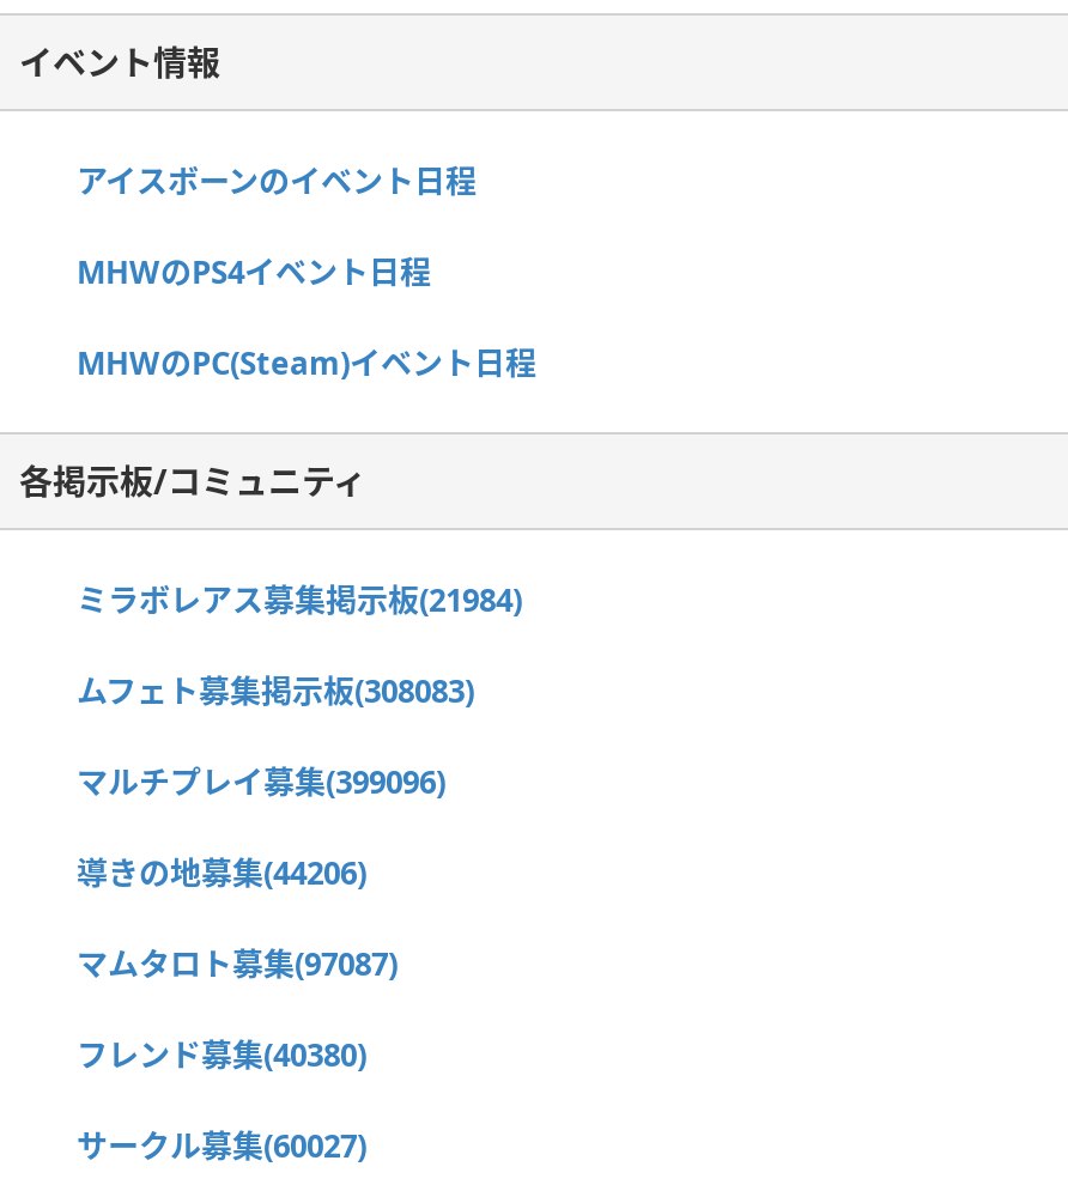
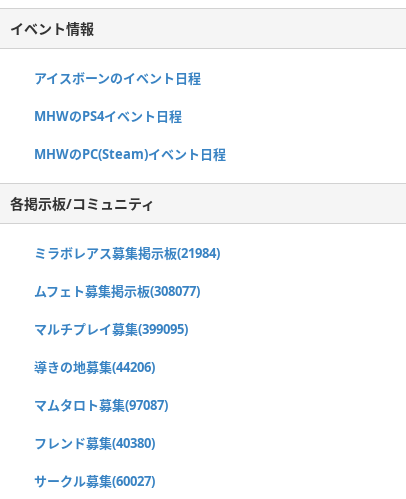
- ムフェト募集掲示板(308083)
+ ムフェト募集掲示板(308077)

- マルチプレイ募集(399096)
+ マルチプレイ募集(399095)
